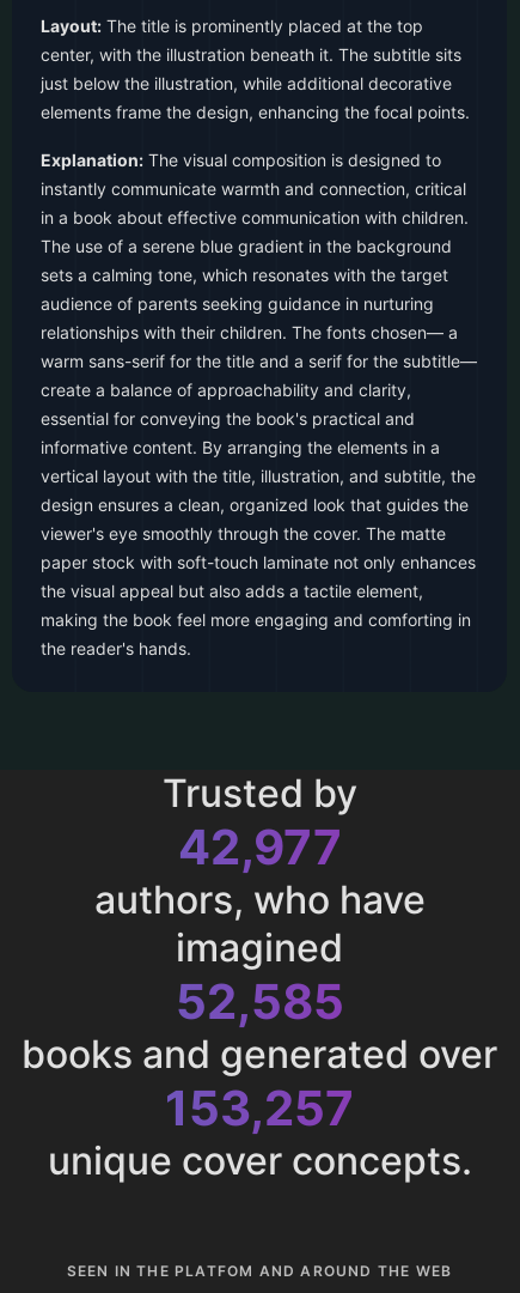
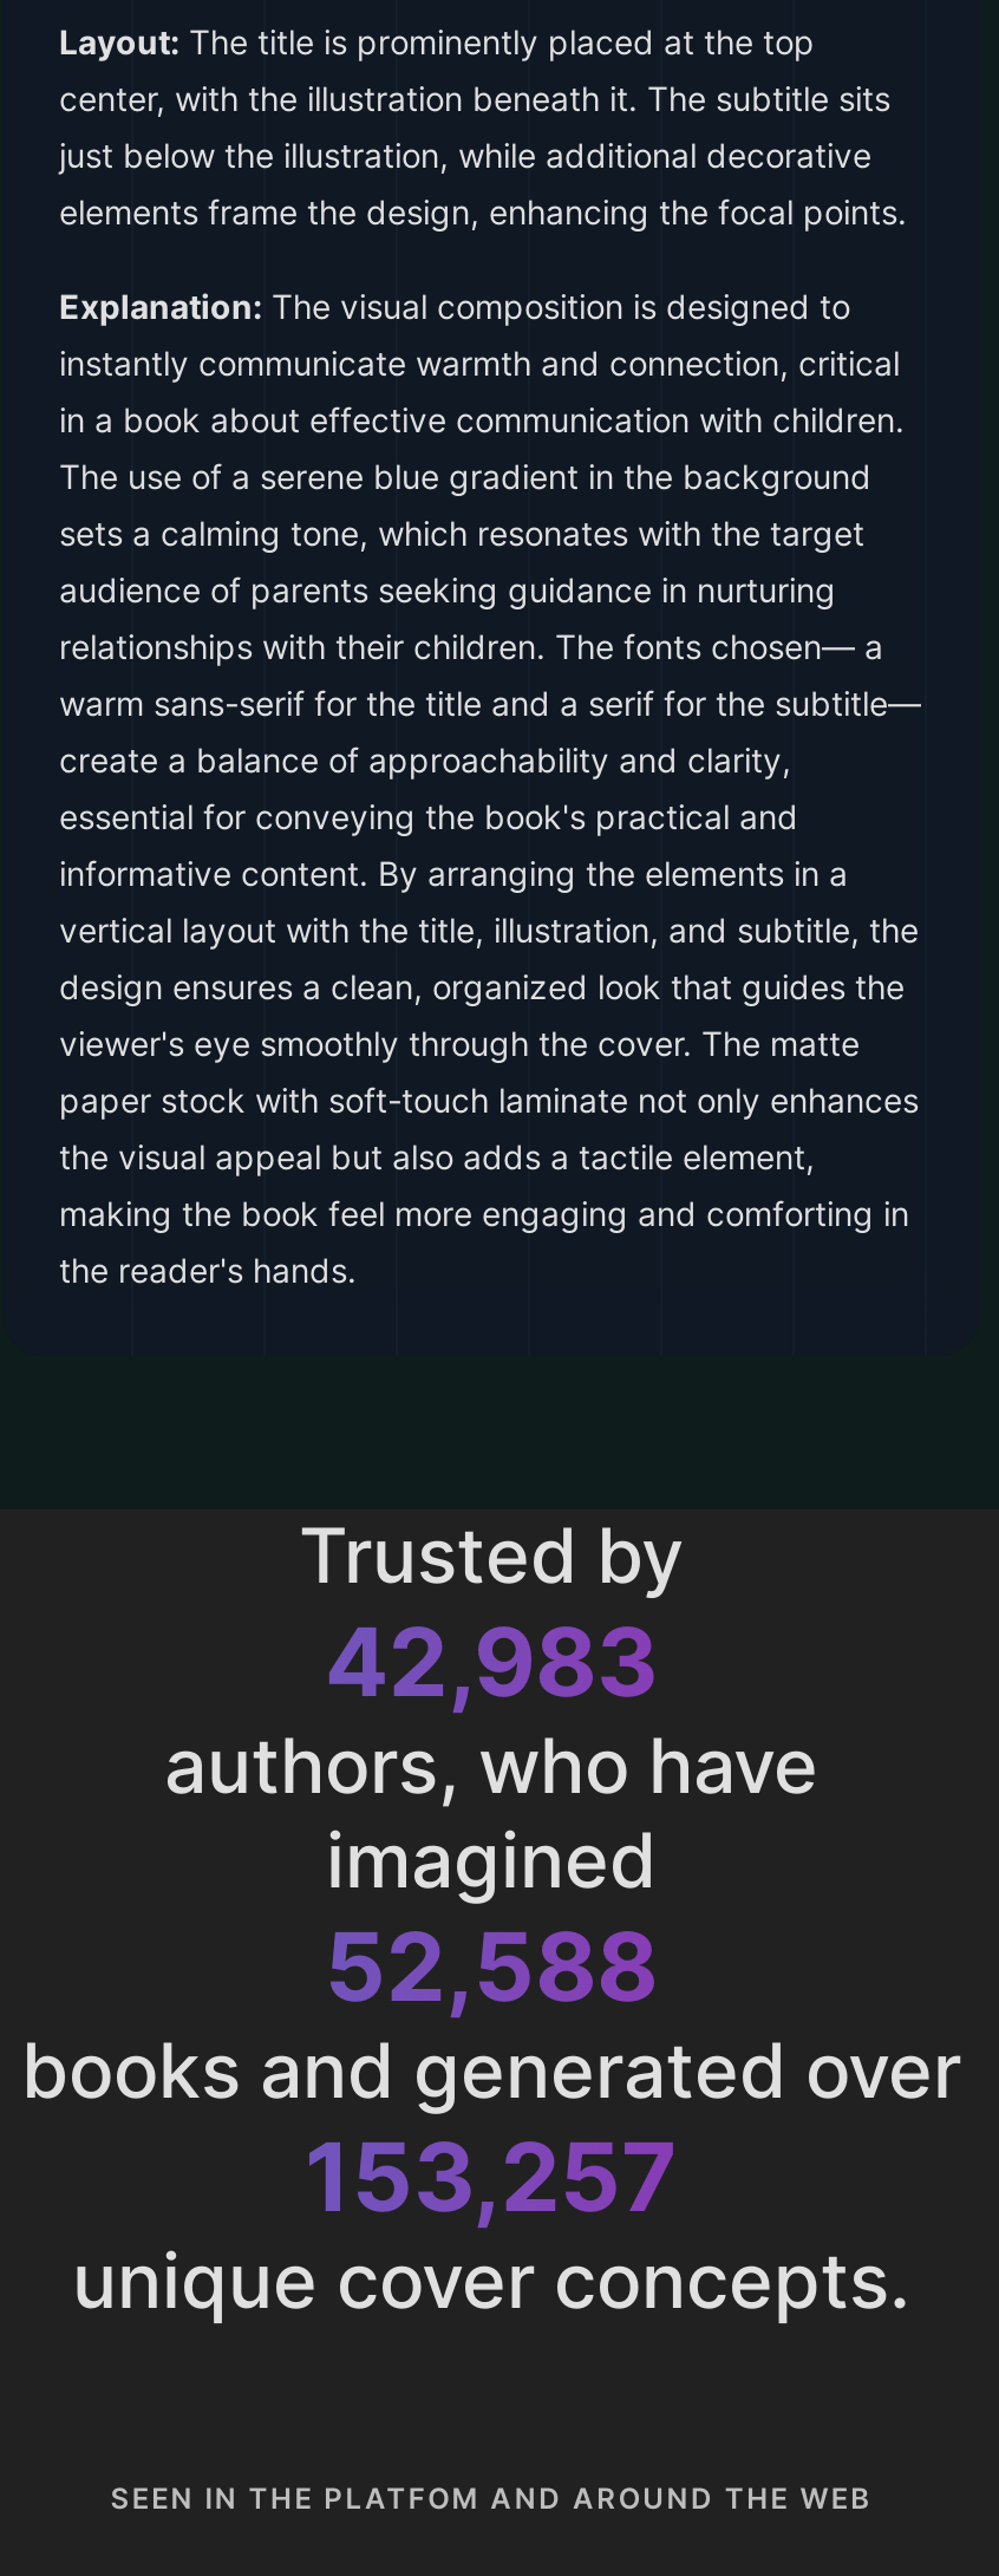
- 42,977
+ 42,983

- 52,585
+ 52,588
